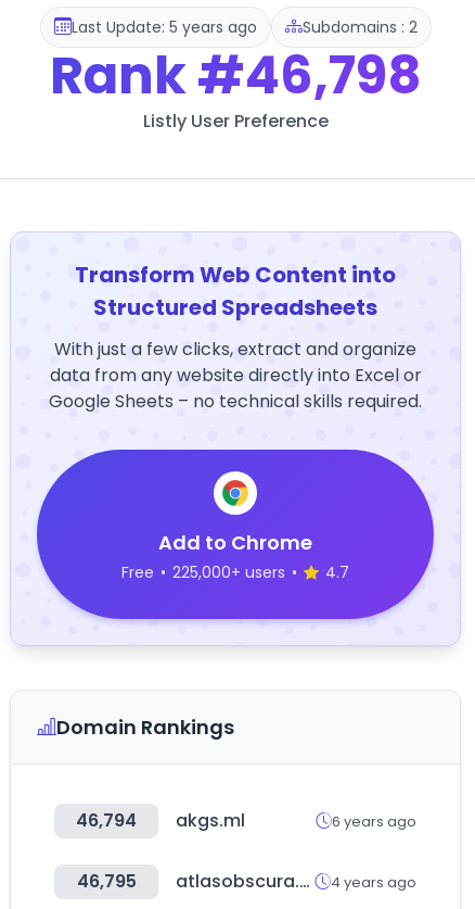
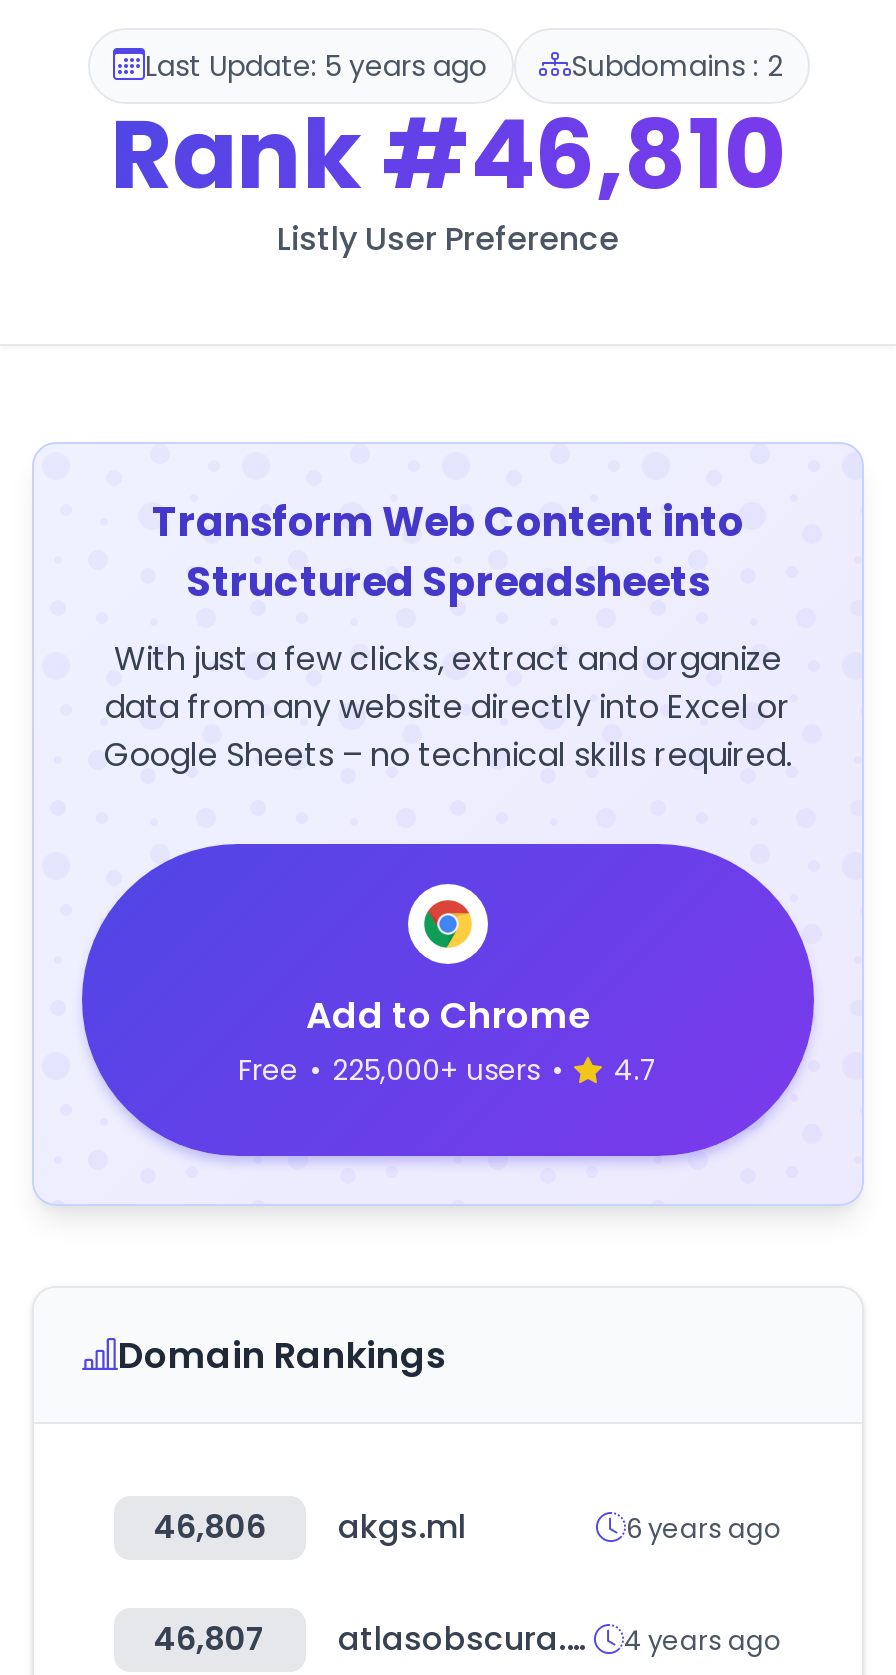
- Rank #46,798
+ Rank #46,810

- 46,794 akgs.ml
+ 46,806 akgs.ml

- 46,795
+ 46,807
